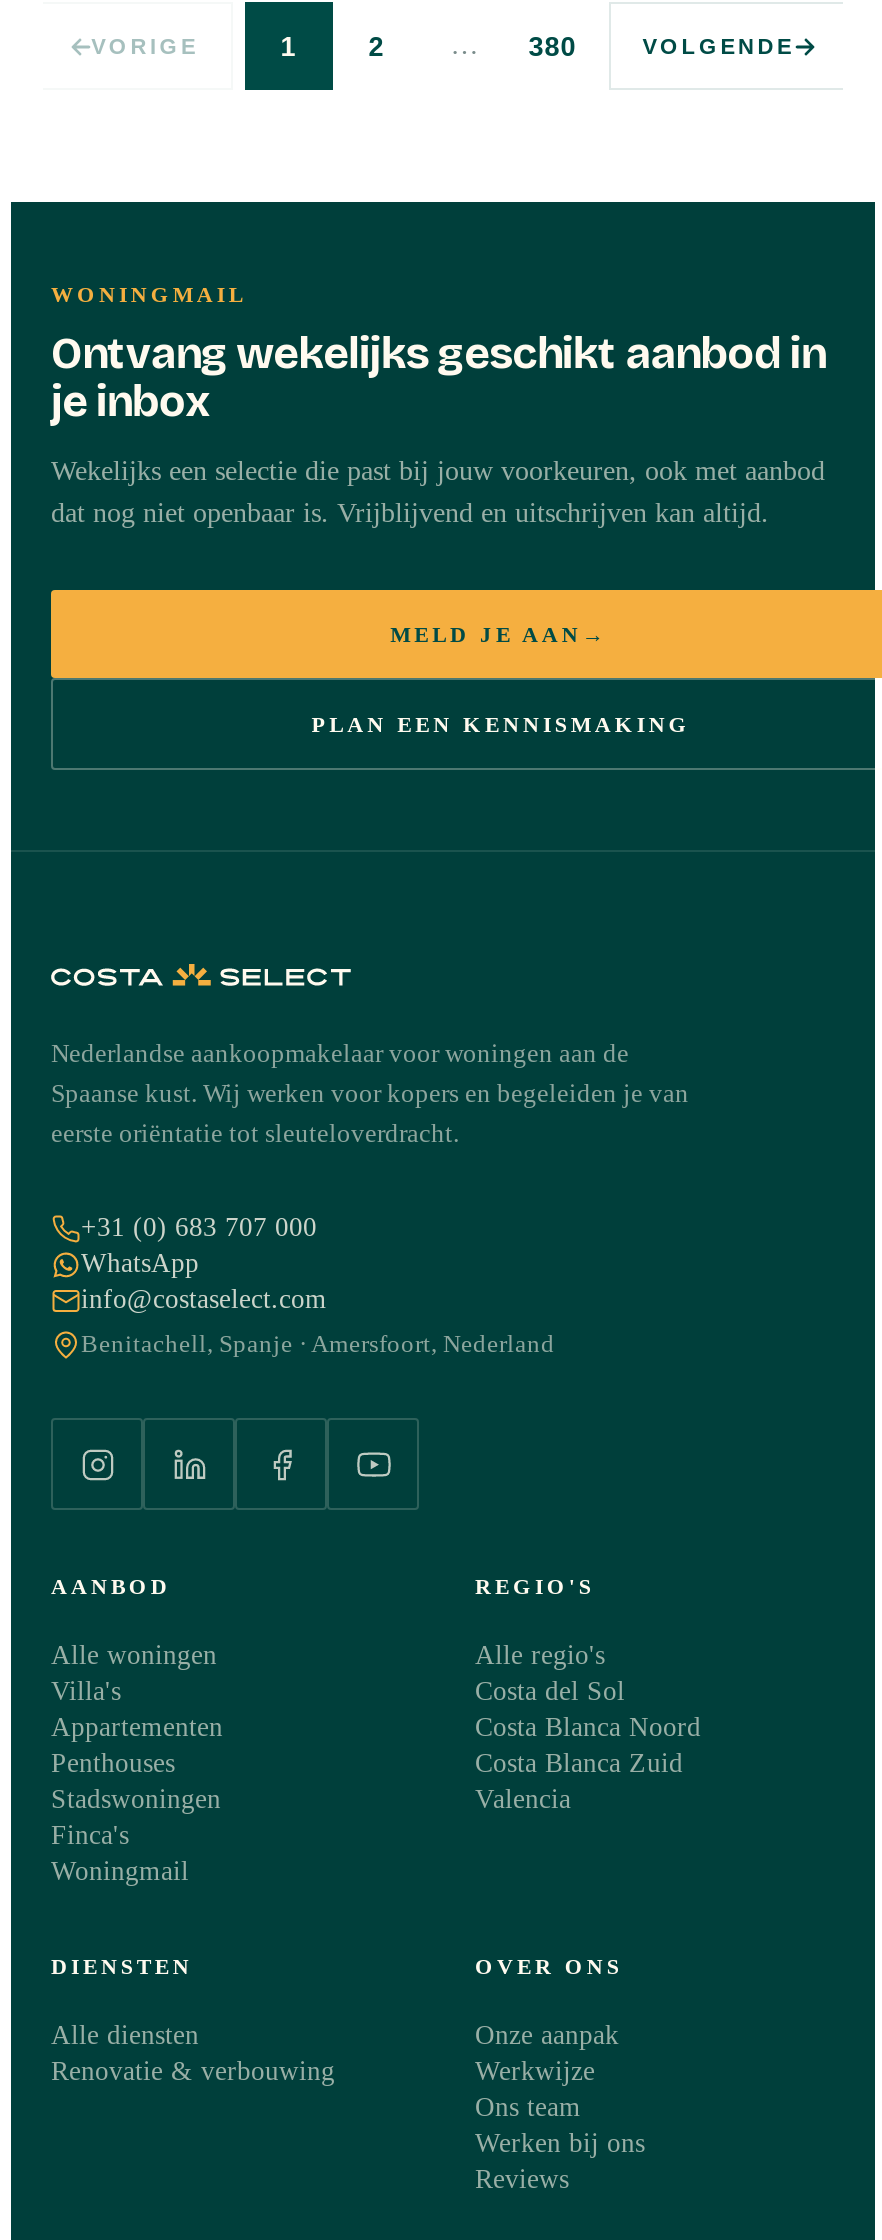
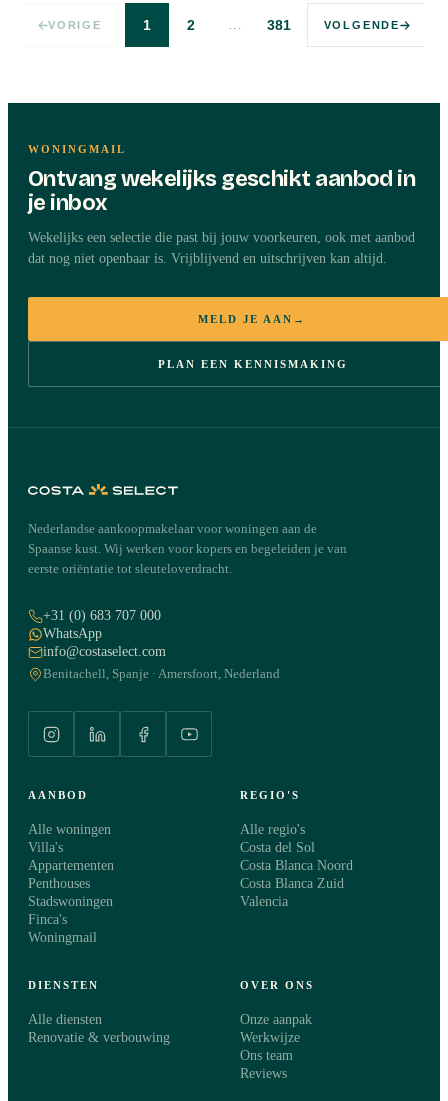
- 380
+ 381

- Werken bij ons
